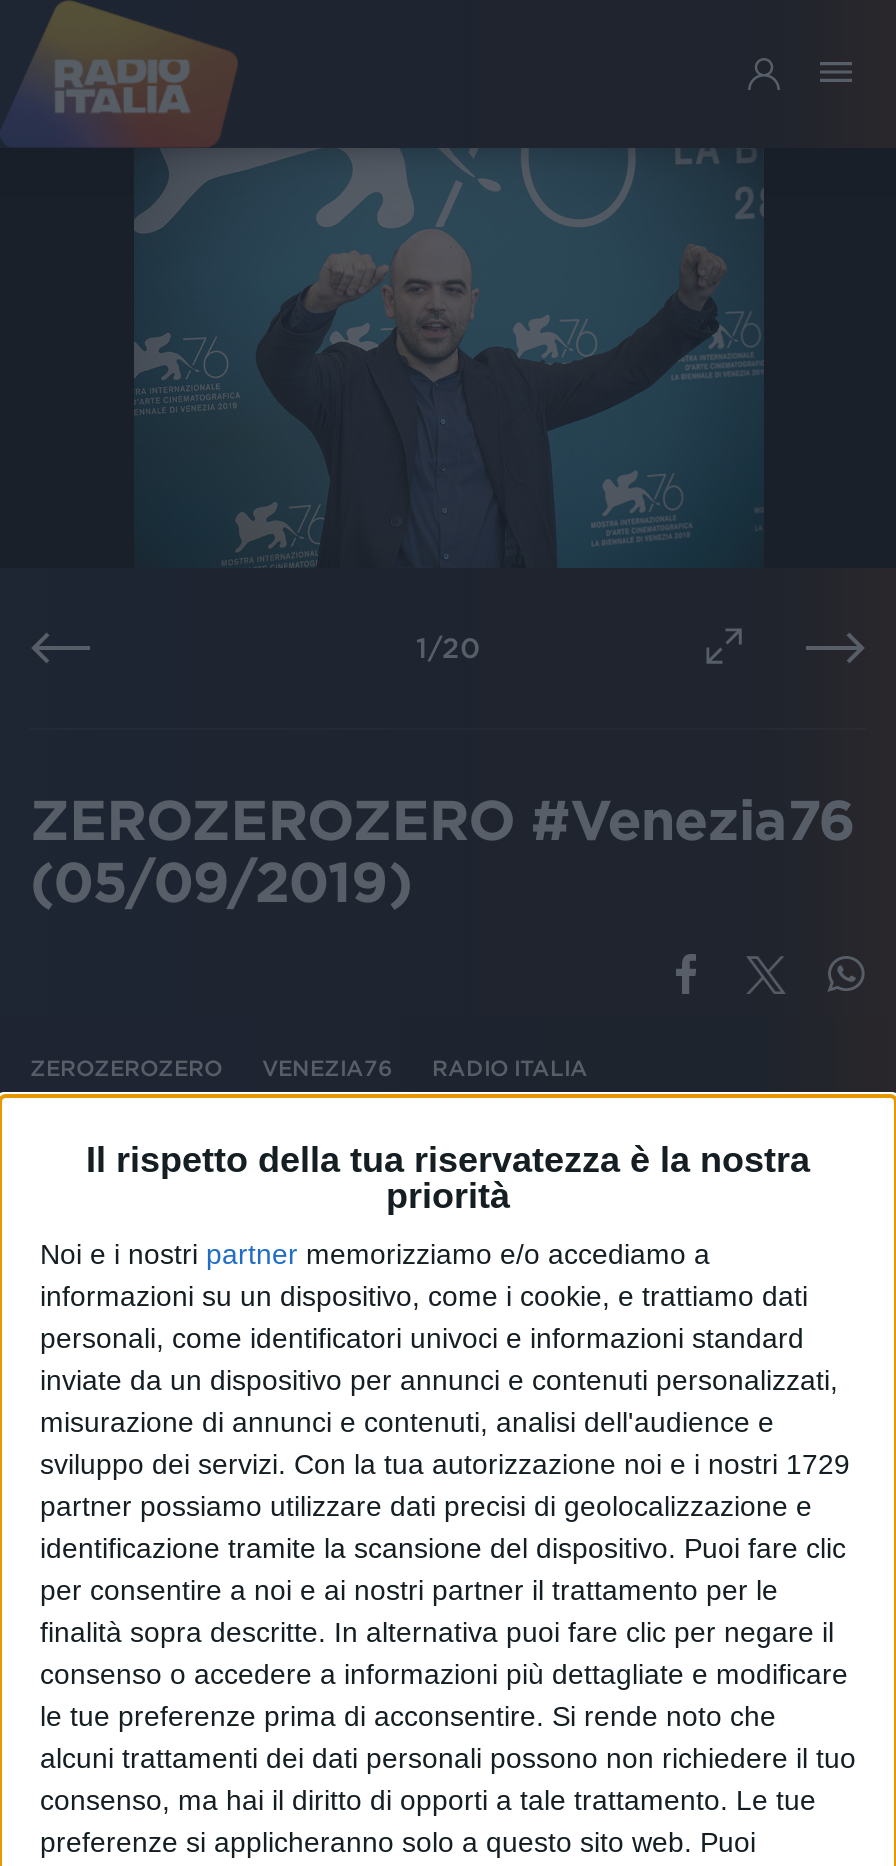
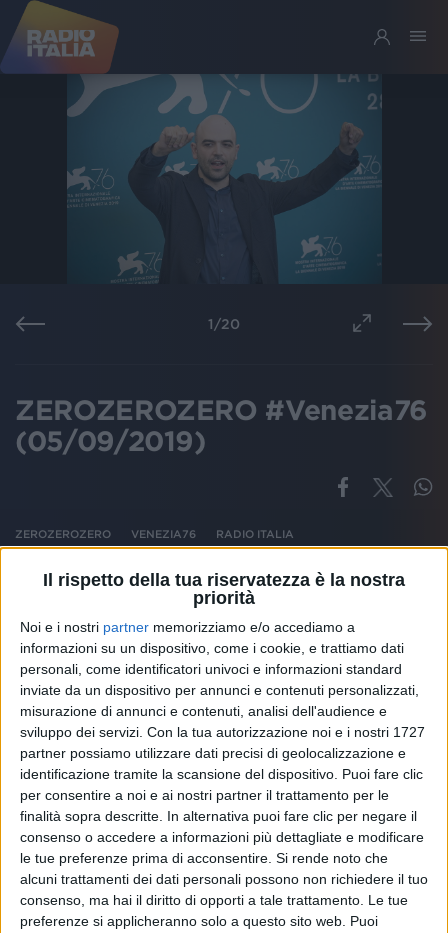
- sviluppo dei servizi. Con la tua autorizzazione noi e i nostri 1729
+ sviluppo dei servizi. Con la tua autorizzazione noi e i nostri 1727
